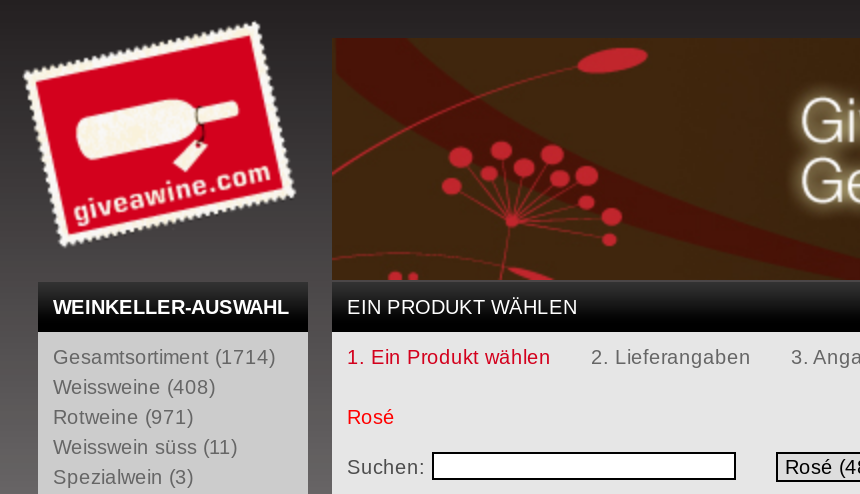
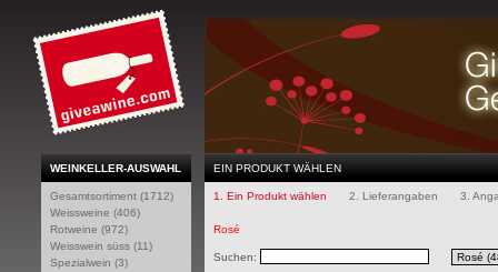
- Gesamtsortiment (1714)
+ Gesamtsortiment (1712)

- Weissweine (408)
+ Weissweine (406)

- Rotweine (971)
+ Rotweine (972)
